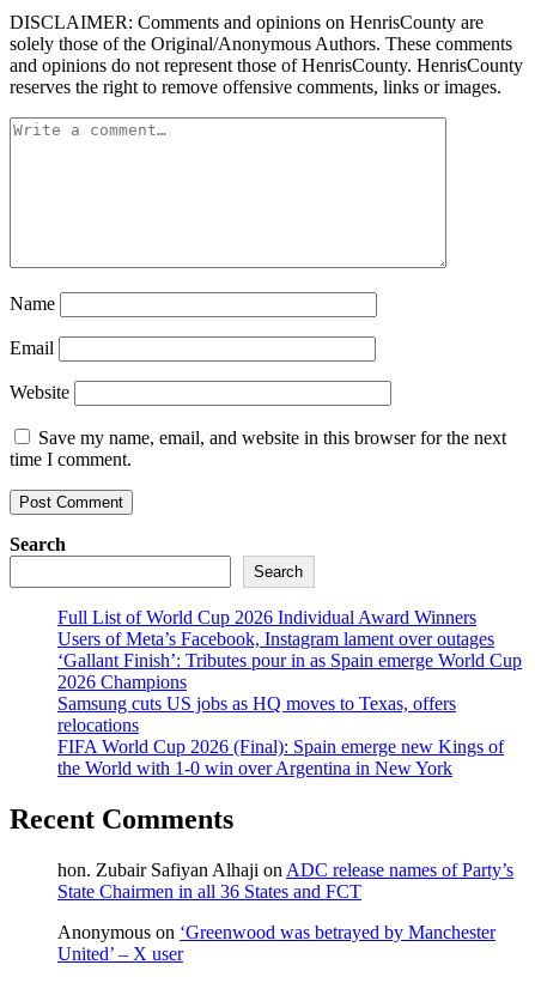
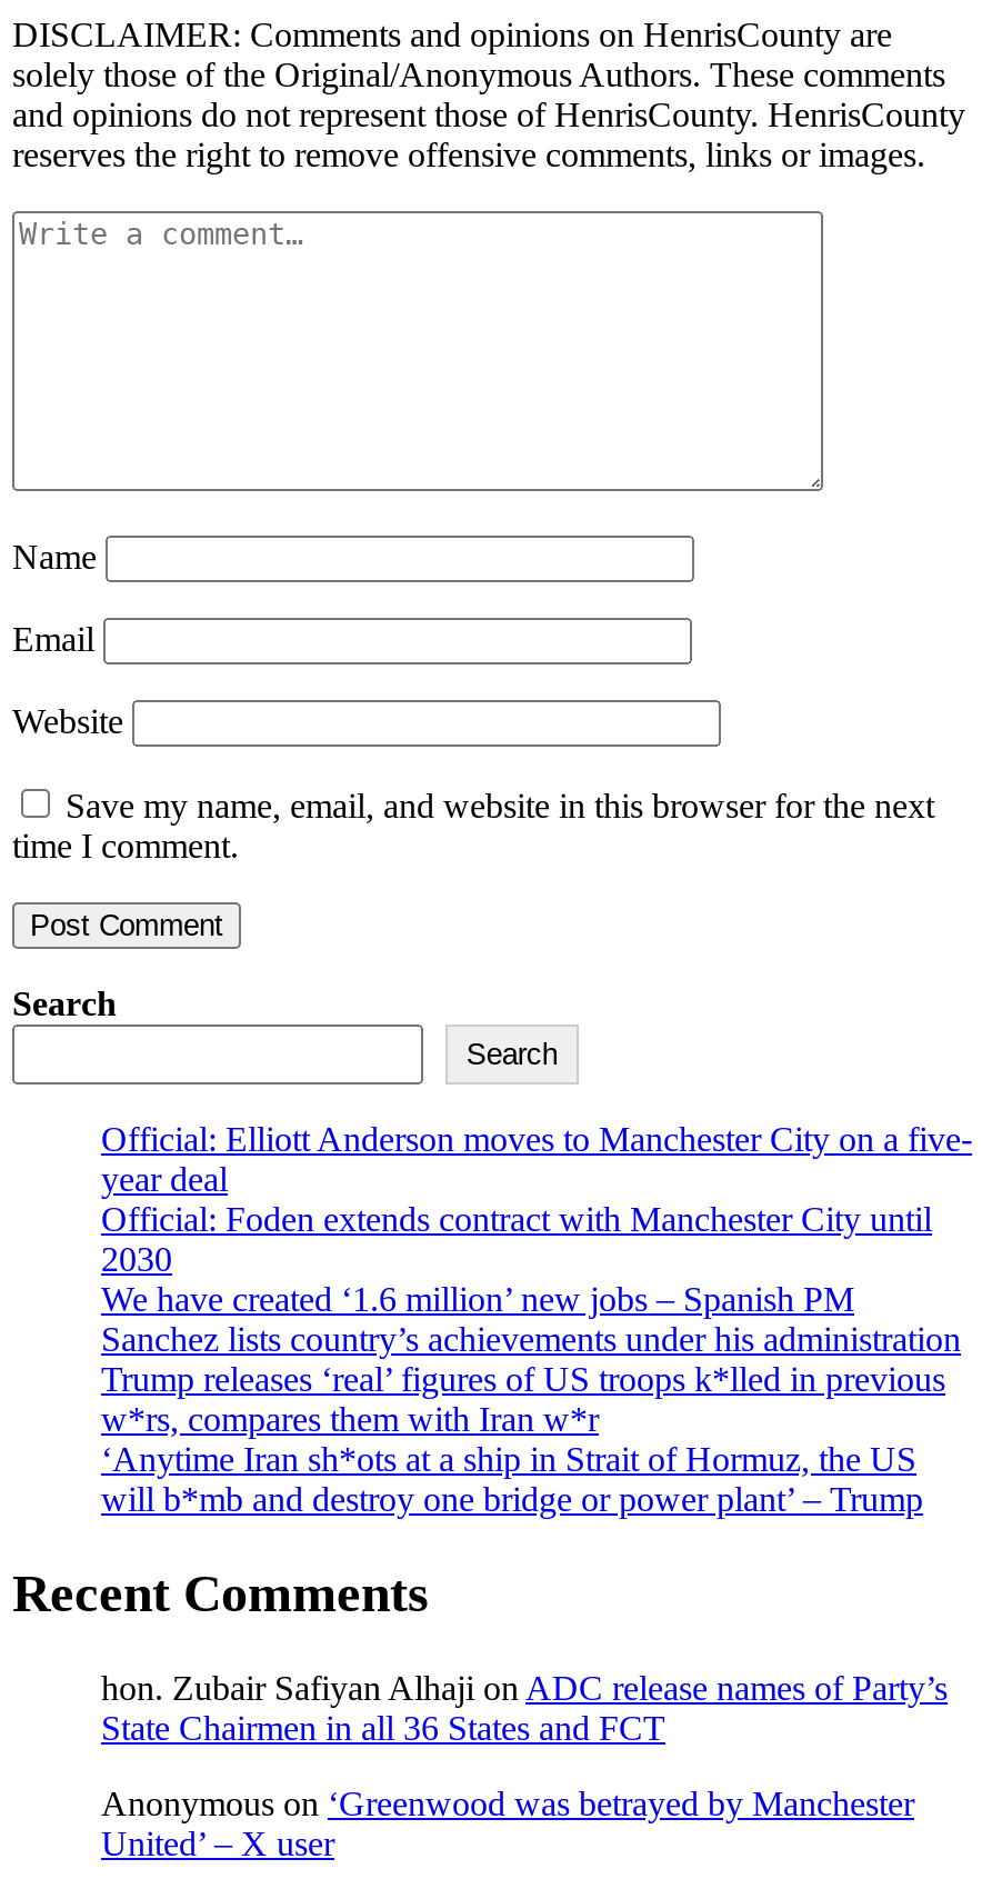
- Full List of World Cup 2026 Individual Award Winners
- Users of Meta’s Facebook, Instagram lament over outages
- ‘Gallant Finish’: Tributes pour in as Spain emerge World Cup
- 2026 Champions
- Samsung cuts US jobs as HQ moves to Texas, offers
- relocations
- FIFA World Cup 2026 (Final): Spain emerge new Kings of
- the World with 1-0 win over Argentina in New York
+ Official: Elliott Anderson moves to Manchester City on a five-
+ year deal
+ Official: Foden extends contract with Manchester City until
+ 2030
+ We have created ‘1.6 million’ new jobs – Spanish PM
+ Sanchez lists country’s achievements under his administration
+ Trump releases ‘real’ figures of US troops k*lled in previous
+ w*rs, compares them with Iran w*r
+ ‘Anytime Iran sh*ots at a ship in Strait of Hormuz, the US
+ will b*mb and destroy one bridge or power plant’ – Trump
